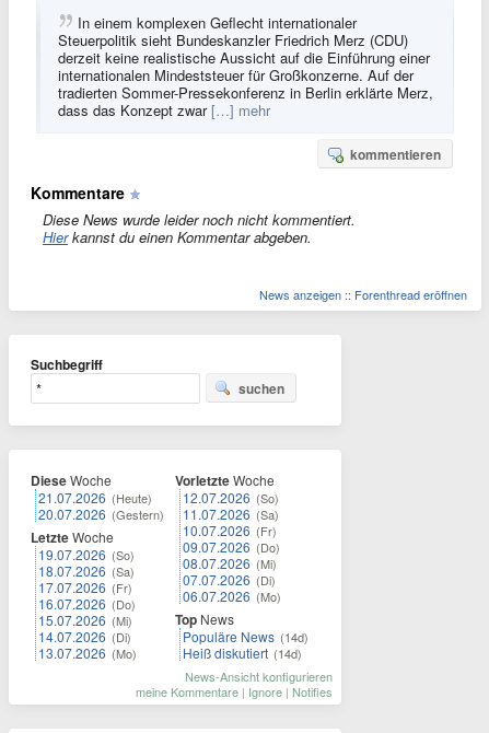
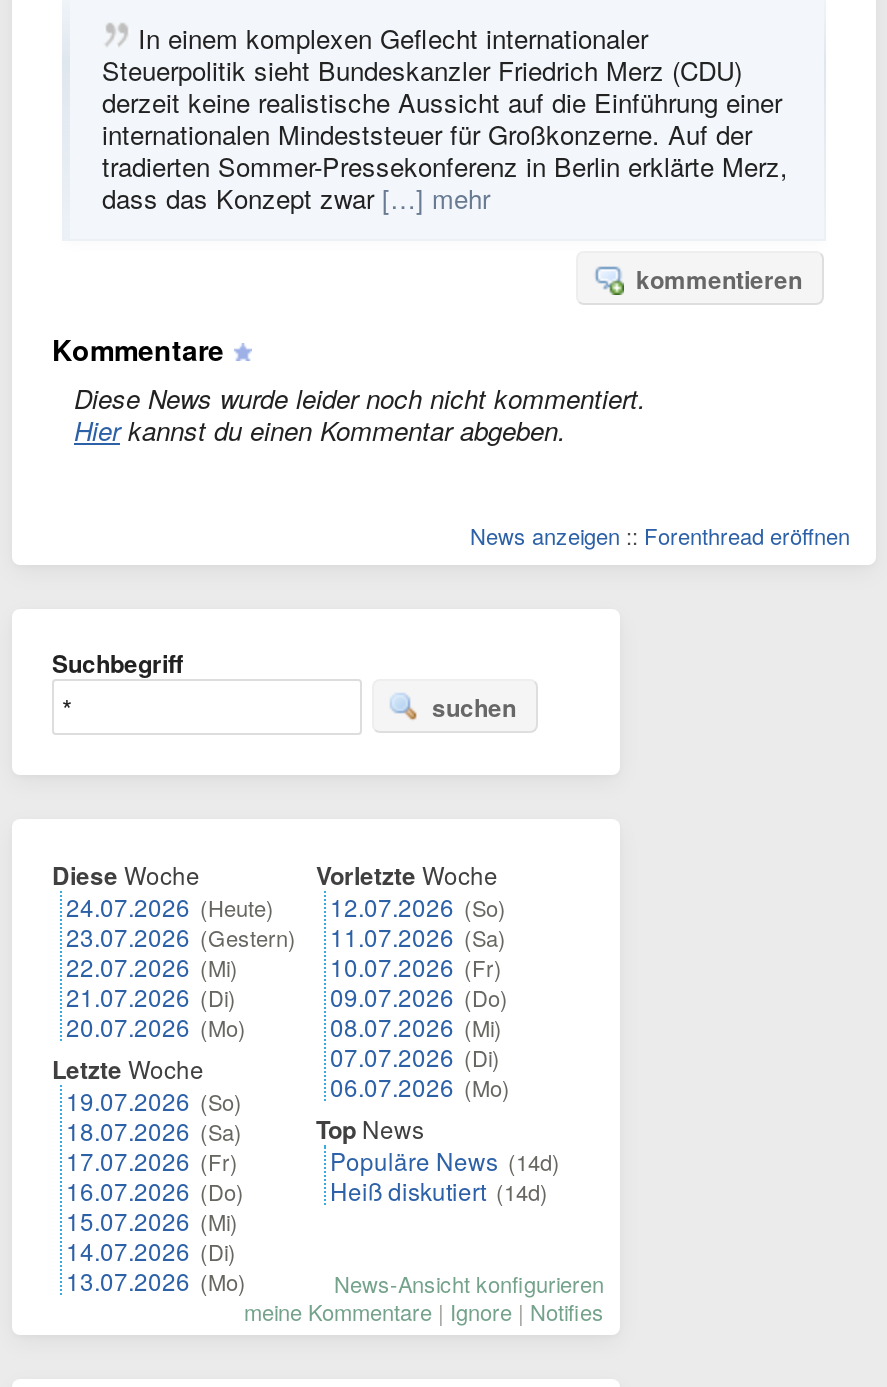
- 21.07.2026 (Heute)
- 20.07.2026 (Gestern)
+ 24.07.2026 (Heute)
+ 23.07.2026 (Gestern)
+ 22.07.2026 (Mi)
+ 21.07.2026 (Di)
+ 20.07.2026 (Mo)

moved down: Letzte Woche | 19.07.2026 (So) | 18.07.2026 (Sa) | 17.07.2026 (Fr) | 16.07.2026 (Do) | 15.07.2026 (Mi) | 14.07.2026 (Di) | 13.07.2026 (Mo)
